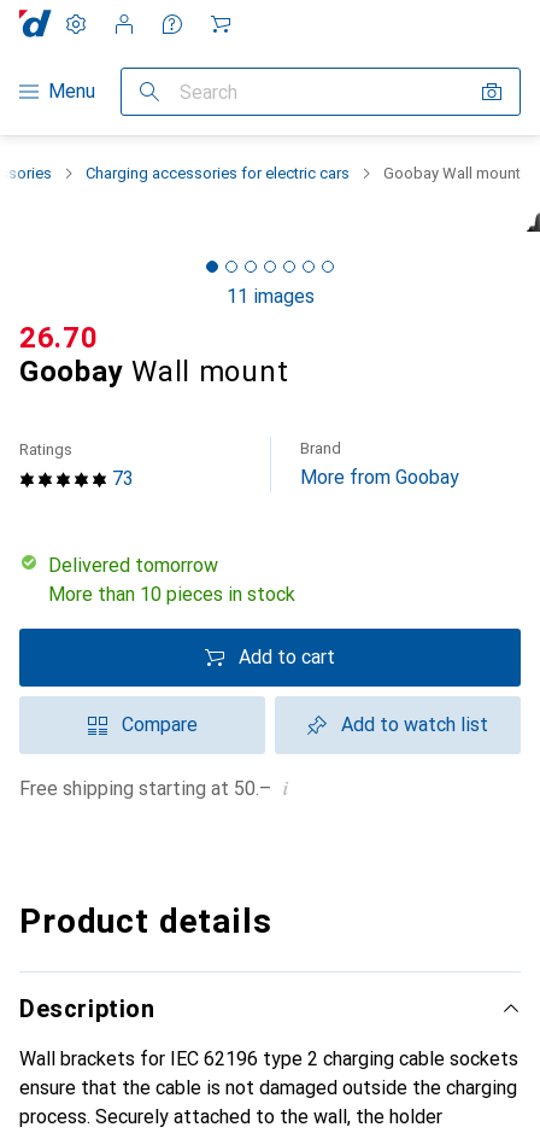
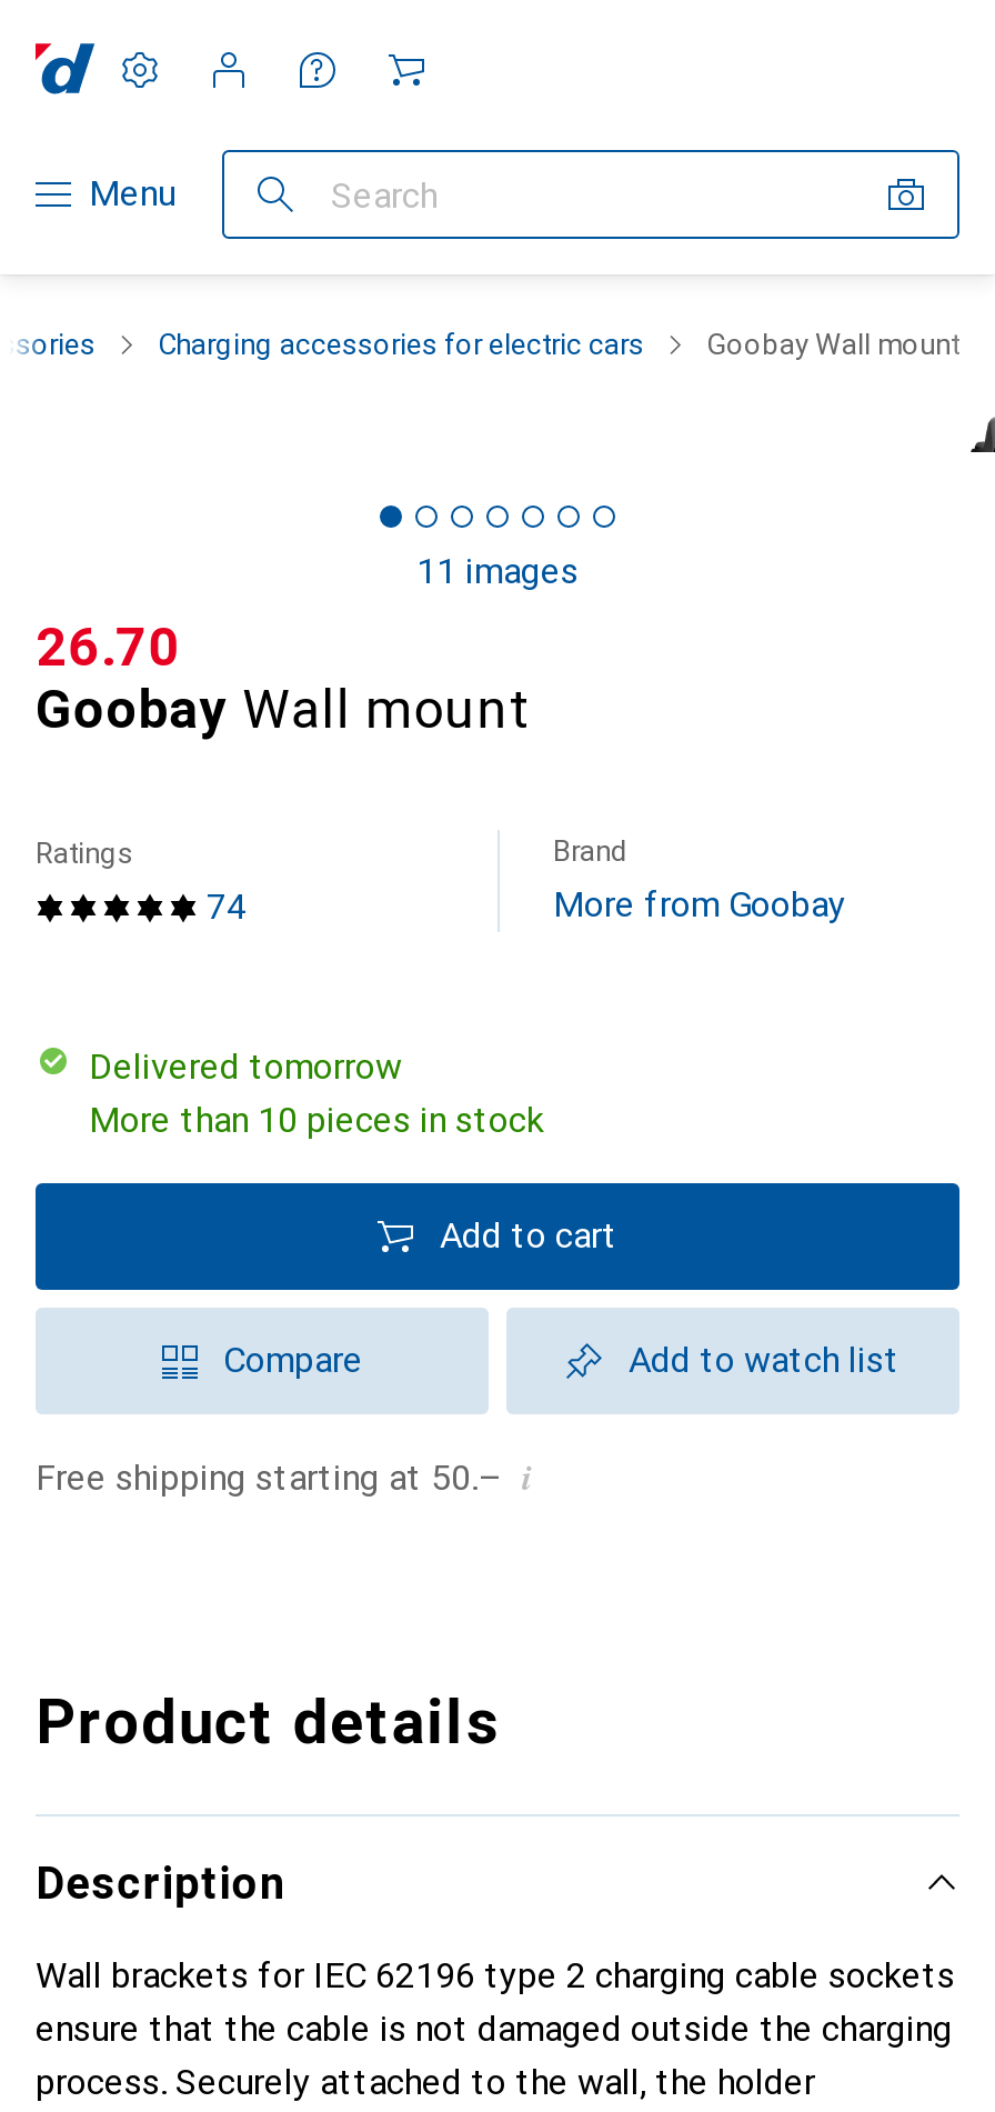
- 73
+ 74
